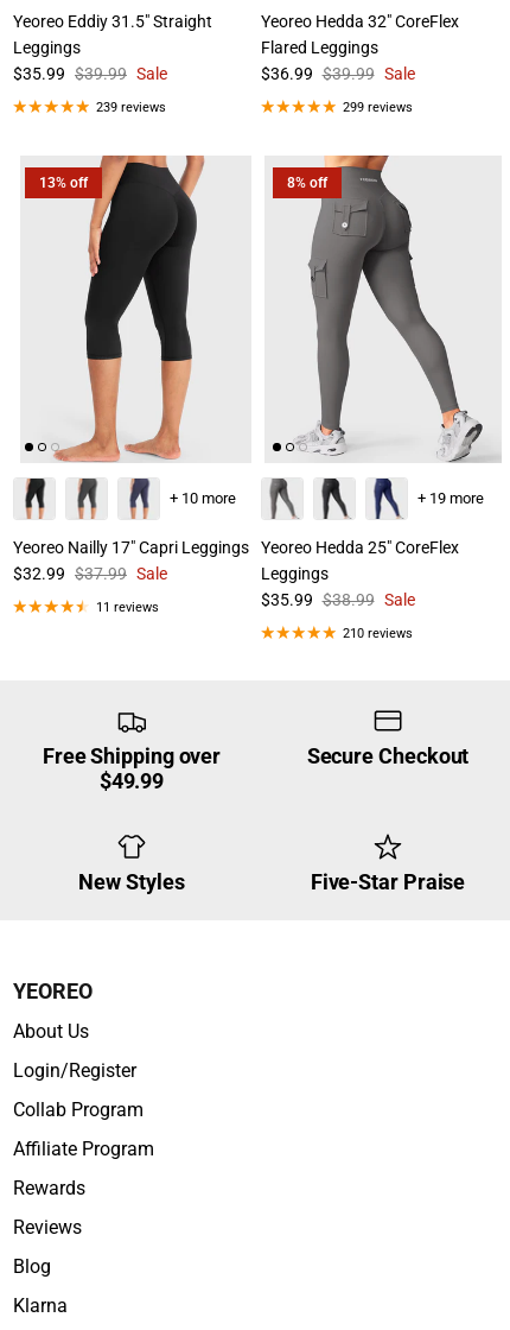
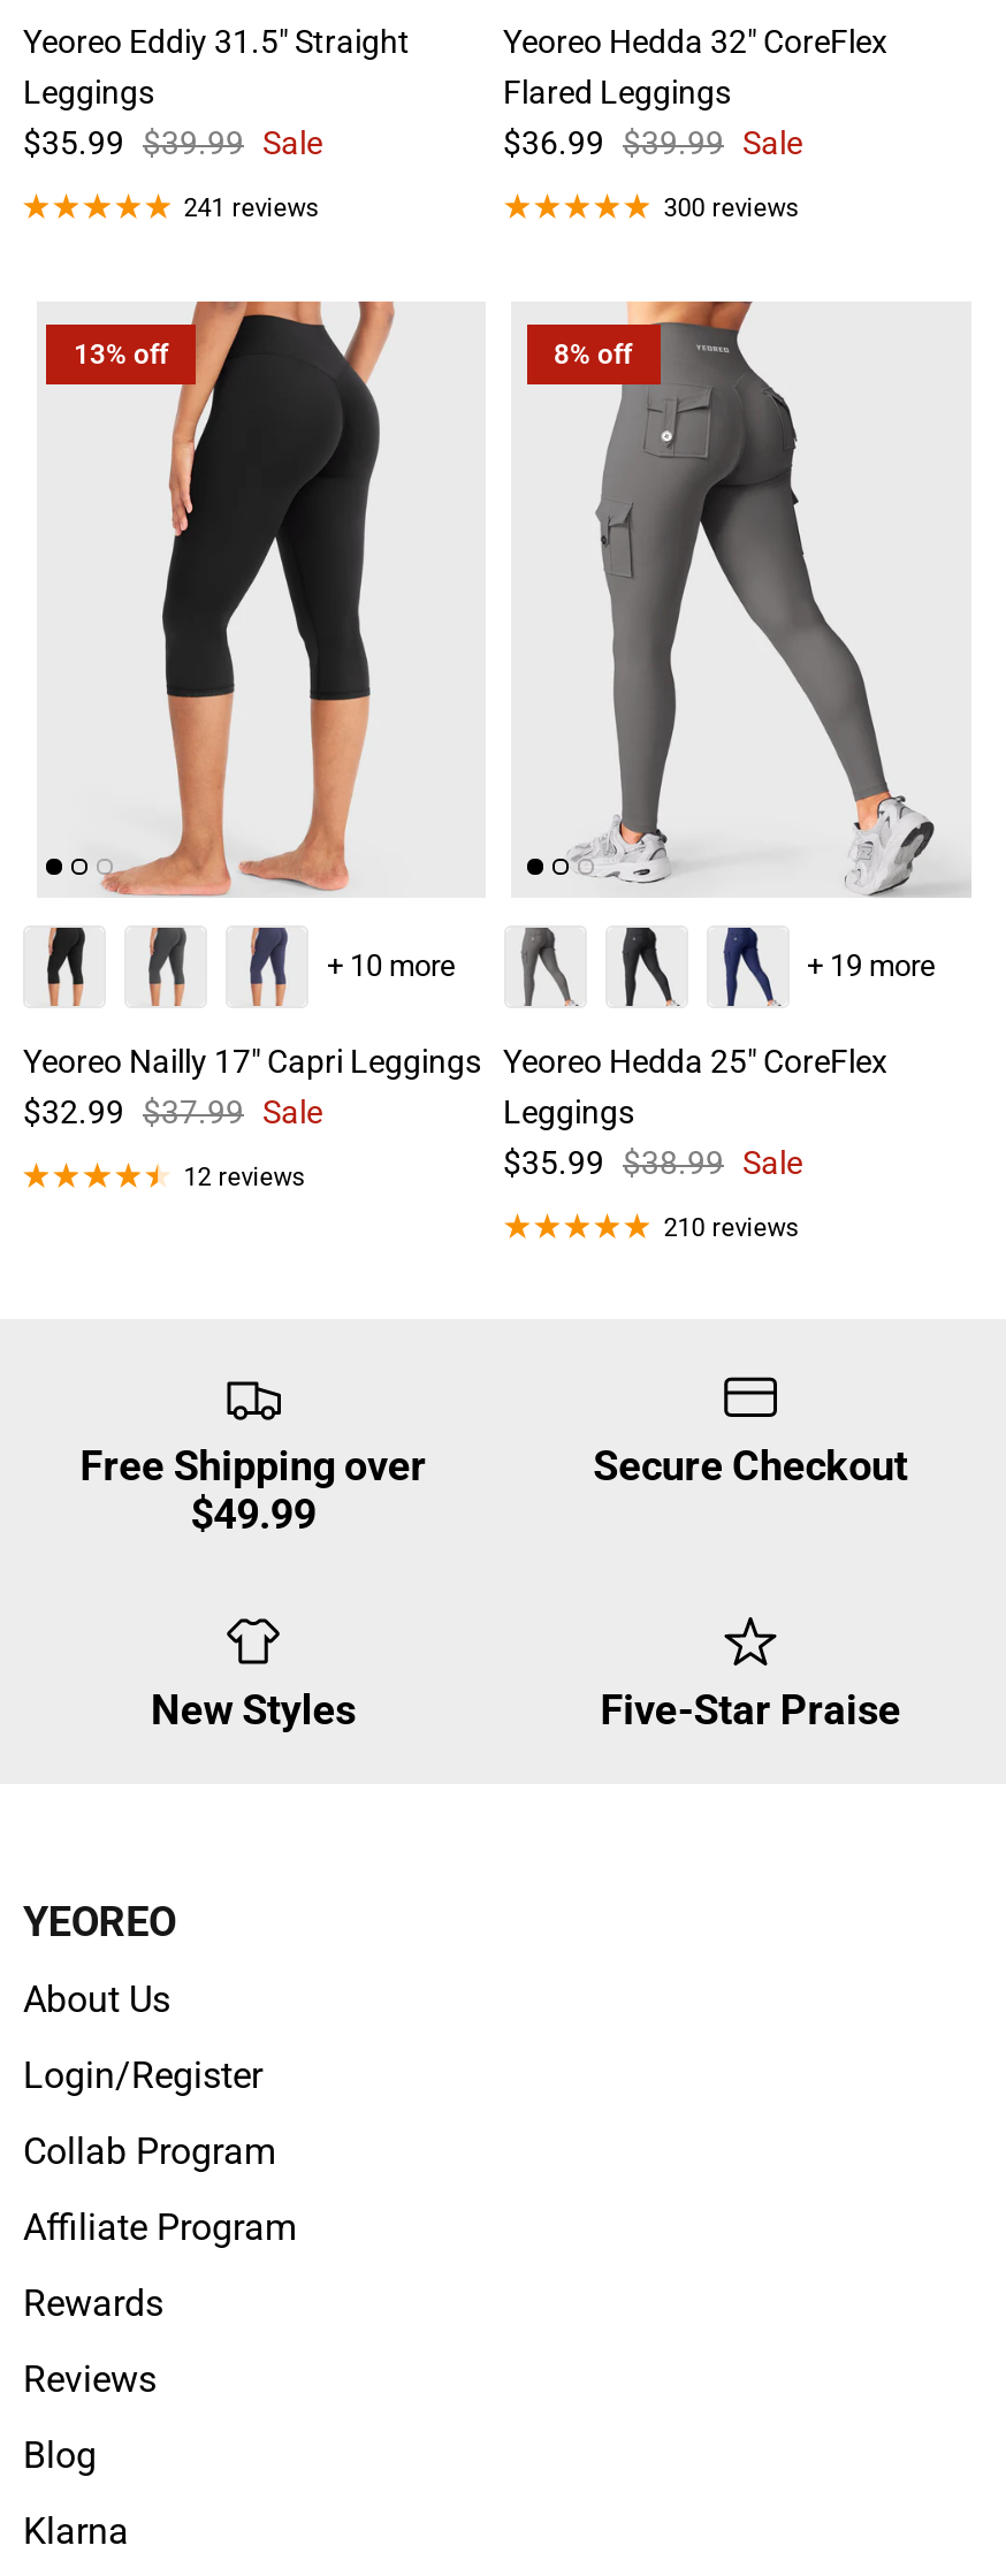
- 239 reviews
+ 241 reviews

- 299 reviews
+ 300 reviews

- 11 reviews
+ 12 reviews
